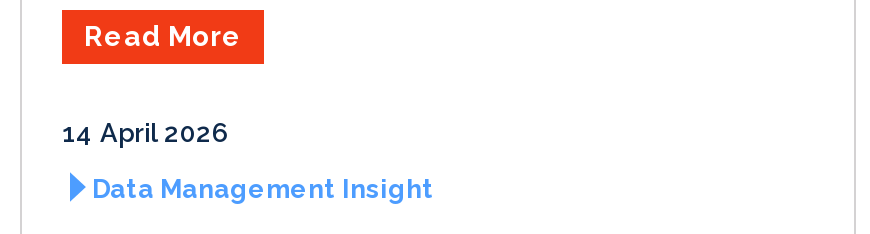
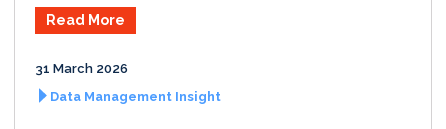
- 14 April 2026
+ 31 March 2026
